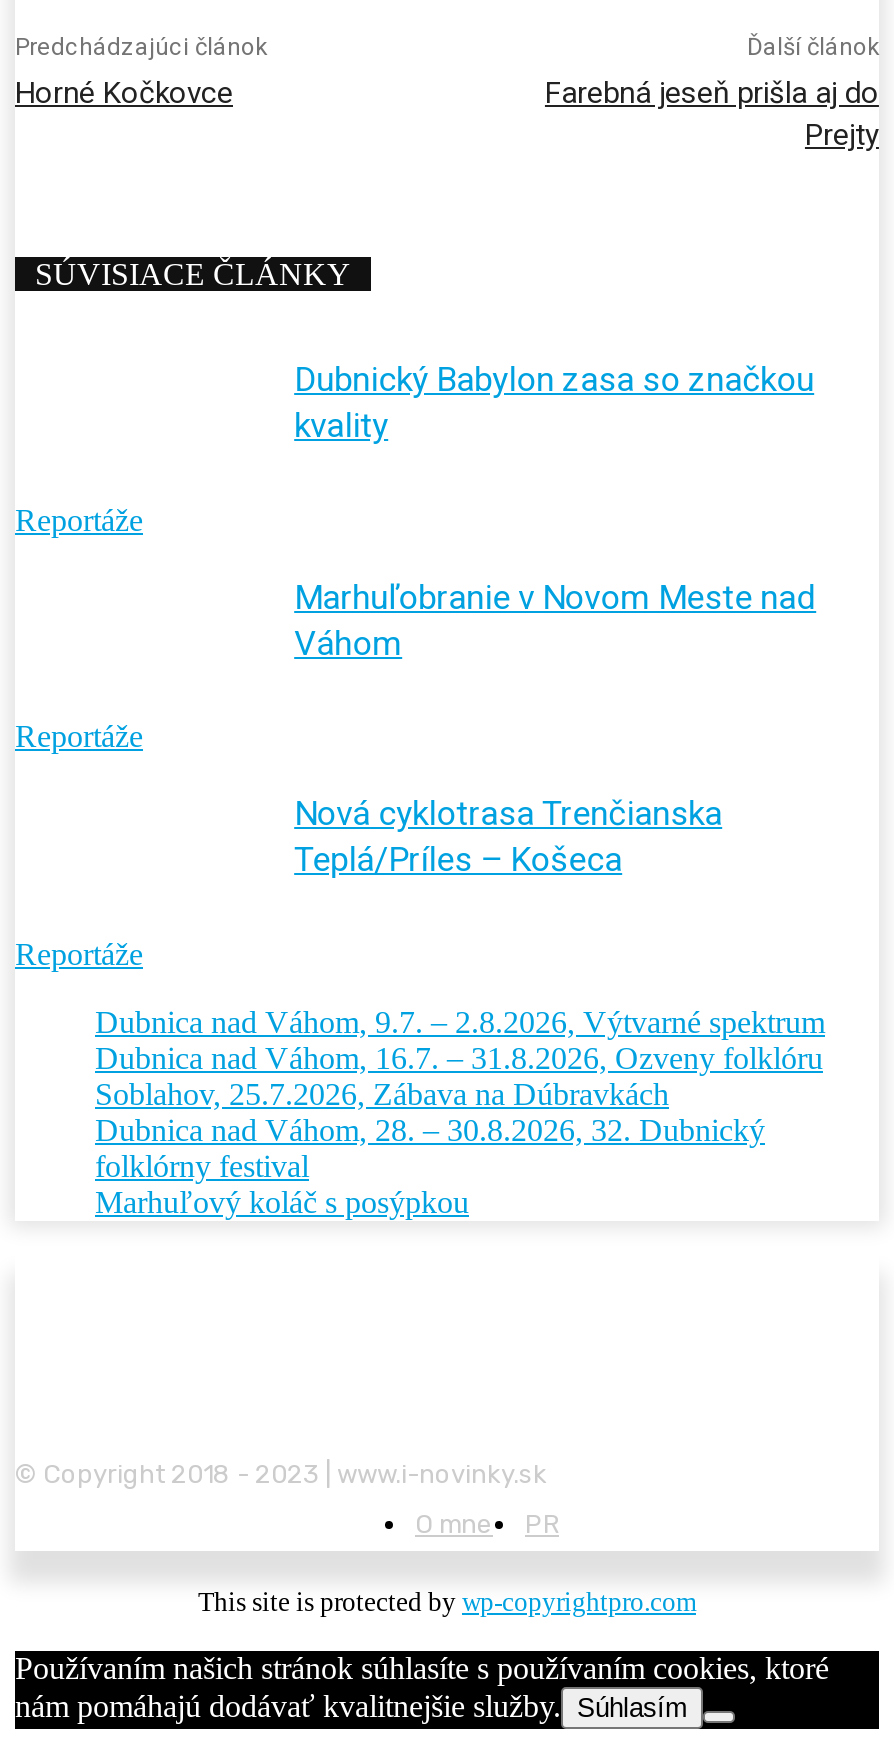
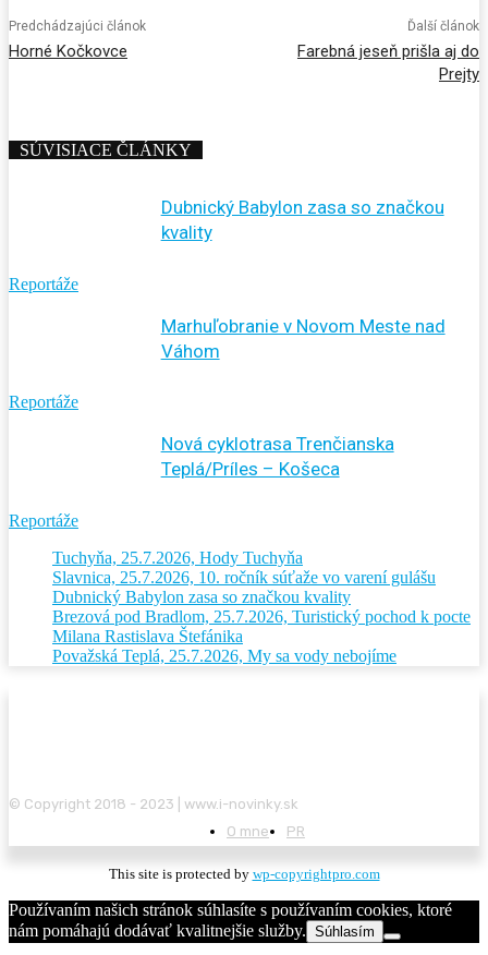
- Dubnica nad Váhom, 9.7. – 2.8.2026, Výtvarné spektrum
- Dubnica nad Váhom, 16.7. – 31.8.2026, Ozveny folklóru
- Soblahov, 25.7.2026, Zábava na Dúbravkách
- Dubnica nad Váhom, 28. – 30.8.2026, 32. Dubnický
- folklórny festival
- Marhuľový koláč s posýpkou
+ Tuchyňa, 25.7.2026, Hody Tuchyňa
+ Slavnica, 25.7.2026, 10. ročník súťaže vo varení gulášu
+ Dubnický Babylon zasa so značkou kvality
+ Brezová pod Bradlom, 25.7.2026, Turistický pochod k pocte
+ Milana Rastislava Štefánika
+ Považská Teplá, 25.7.2026, My sa vody nebojíme
